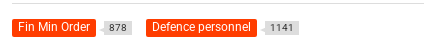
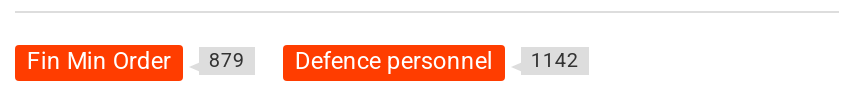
- Fin Min Order 878
+ Fin Min Order 879

- Defence personnel 1141
+ Defence personnel 1142
